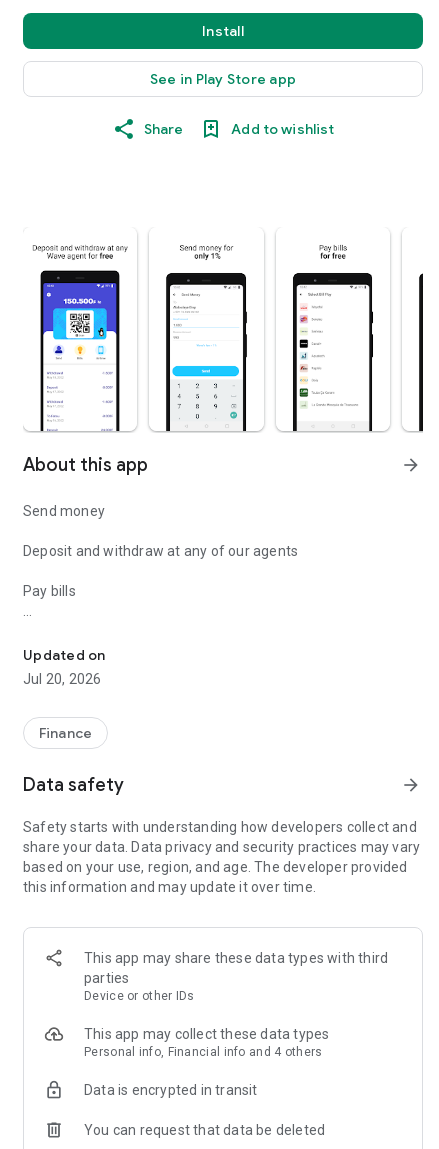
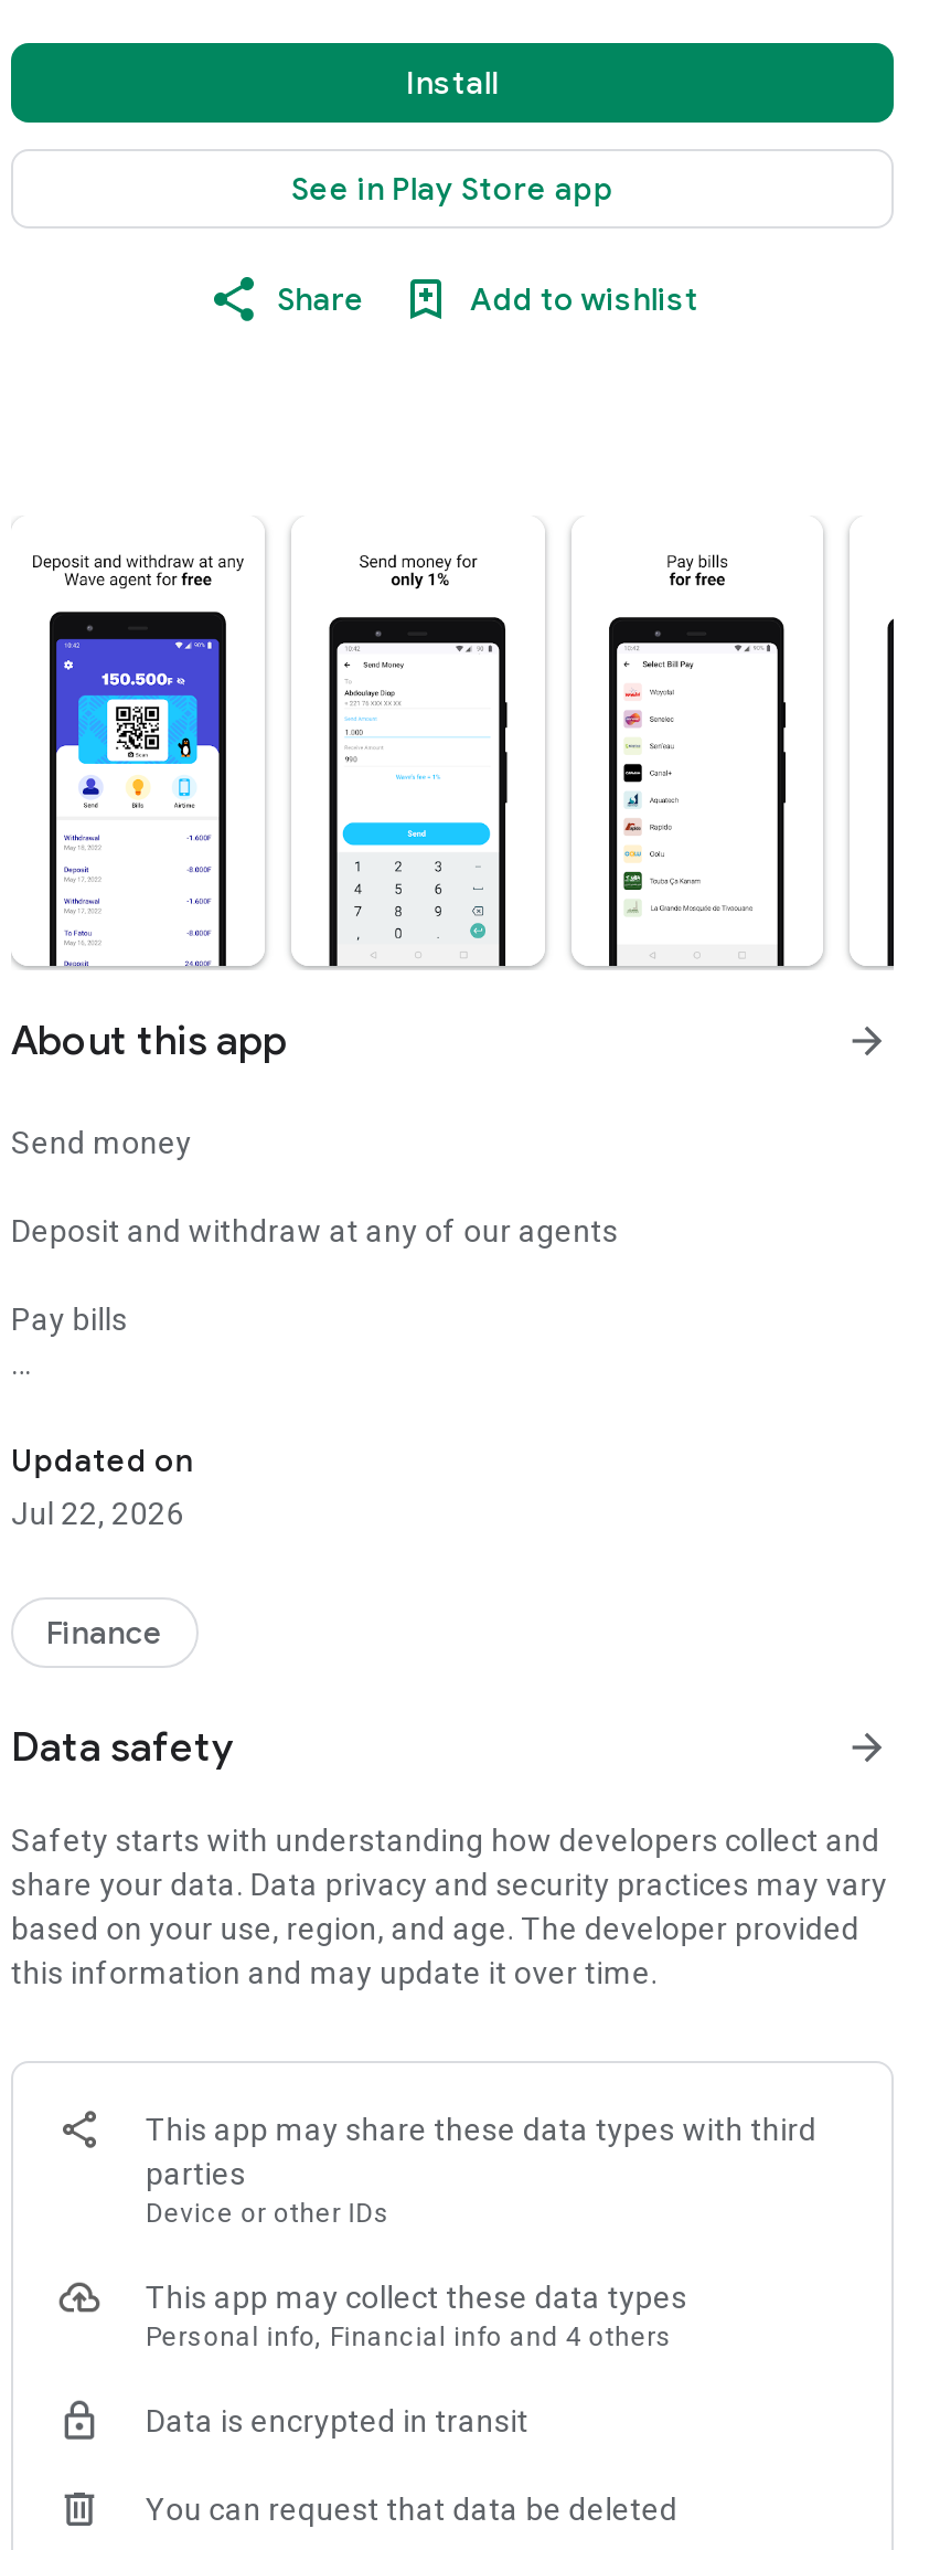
- Jul 20, 2026
+ Jul 22, 2026
